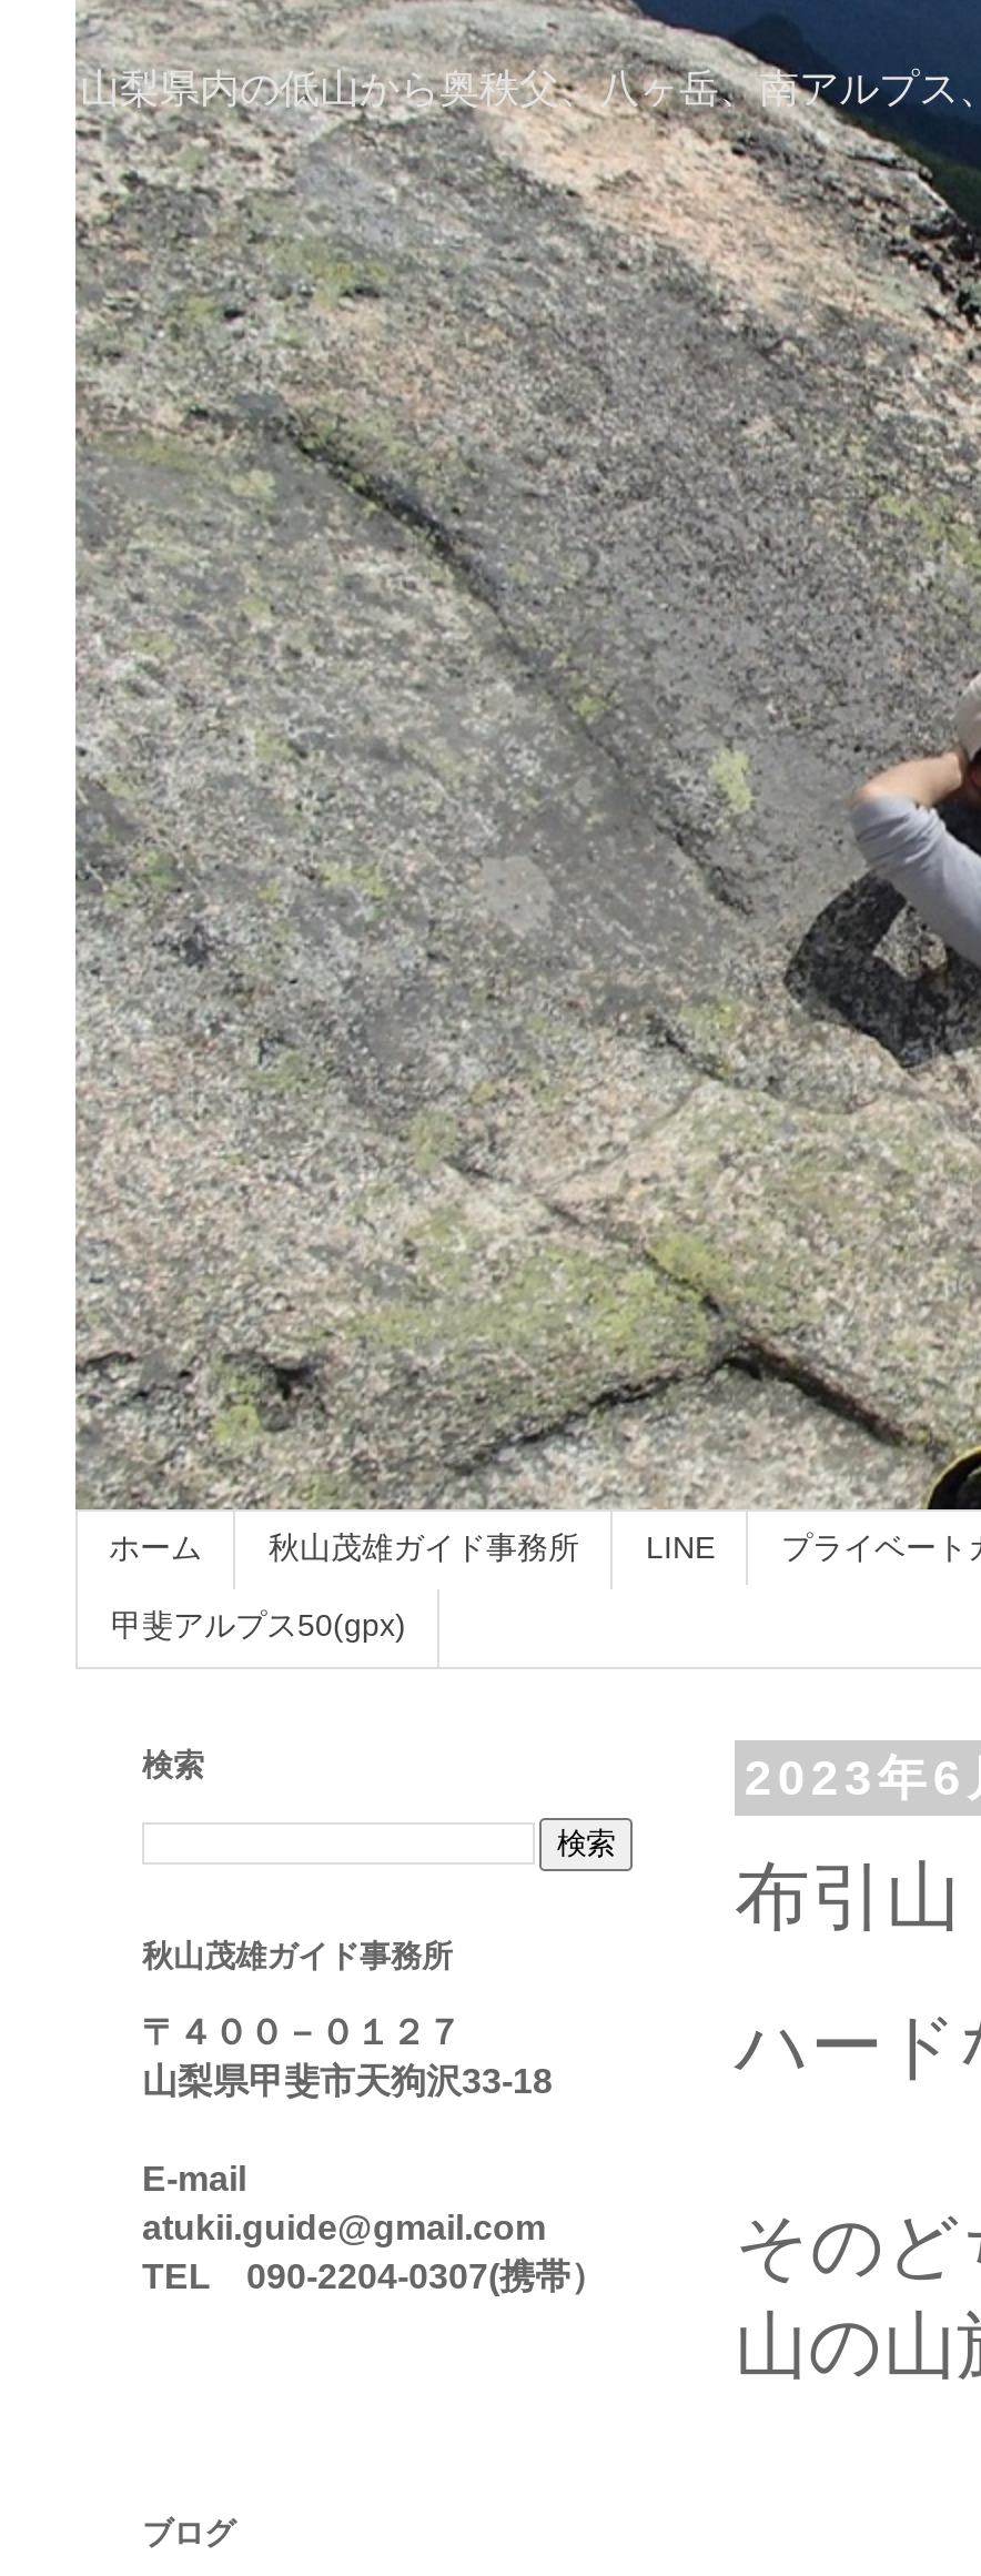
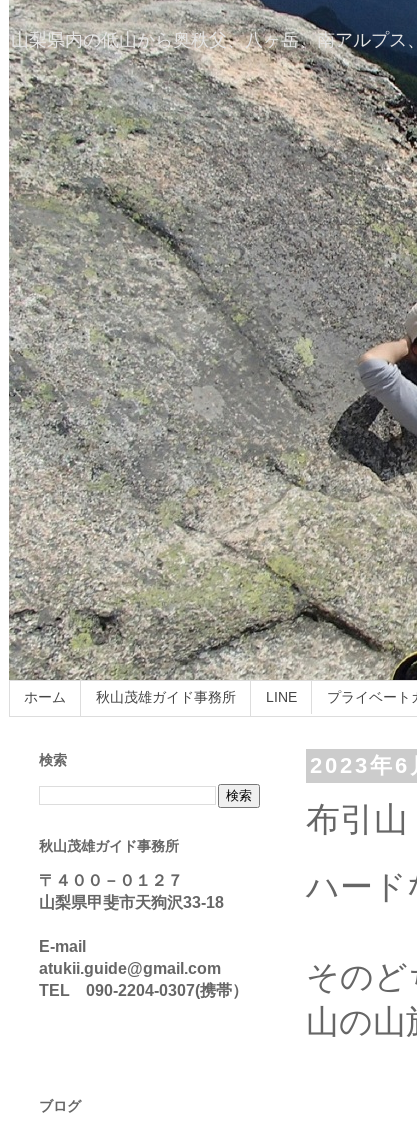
- 甲斐アルプス50(gpx)
